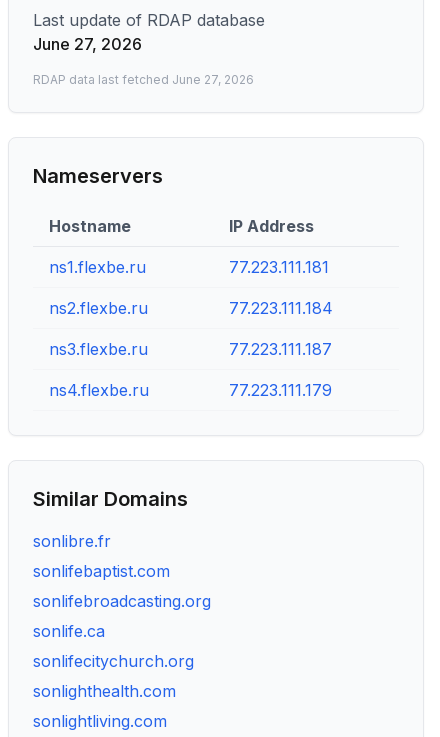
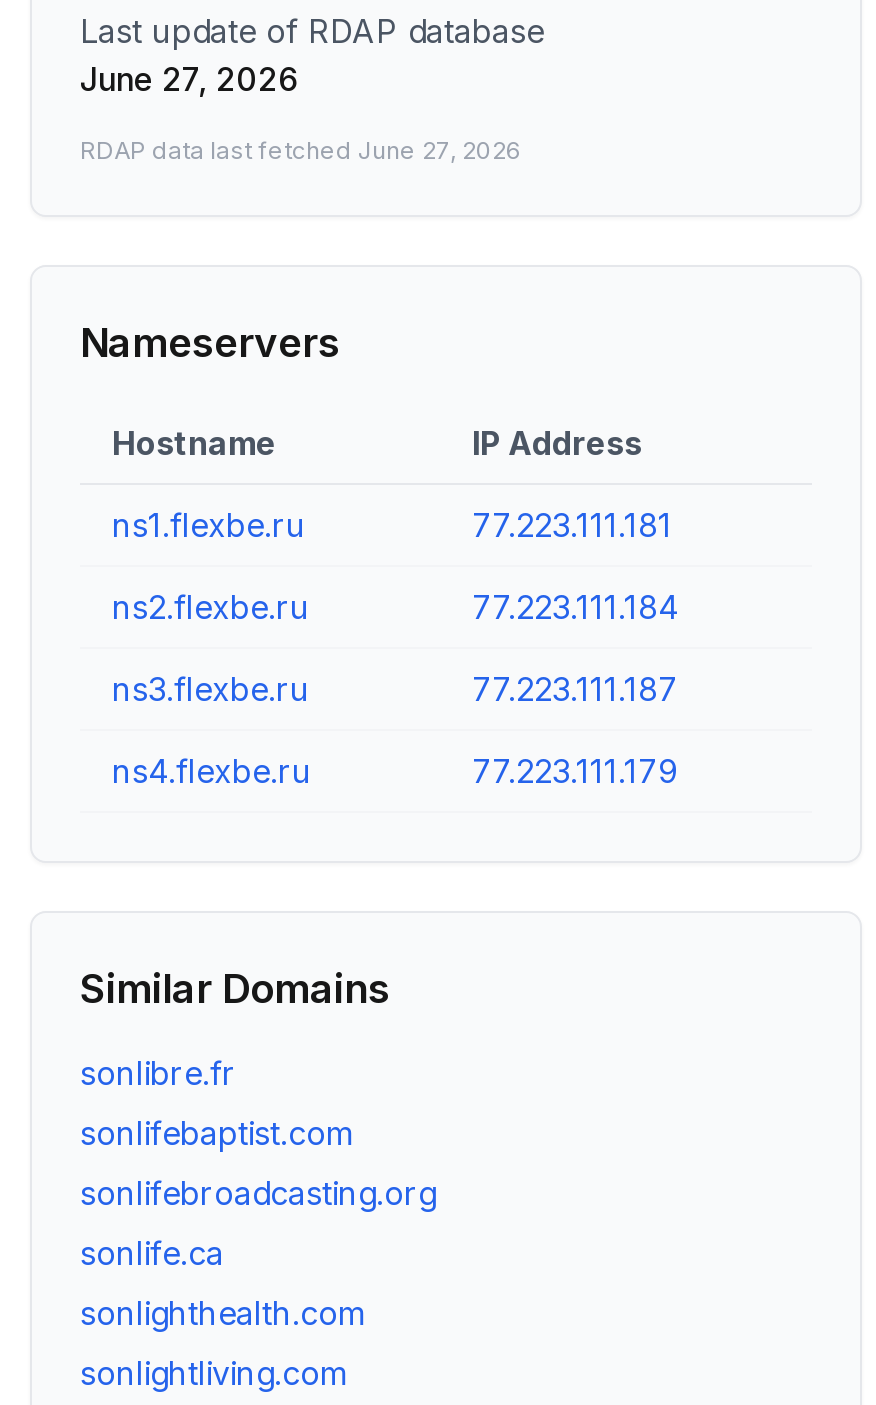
- sonlifecitychurch.org
